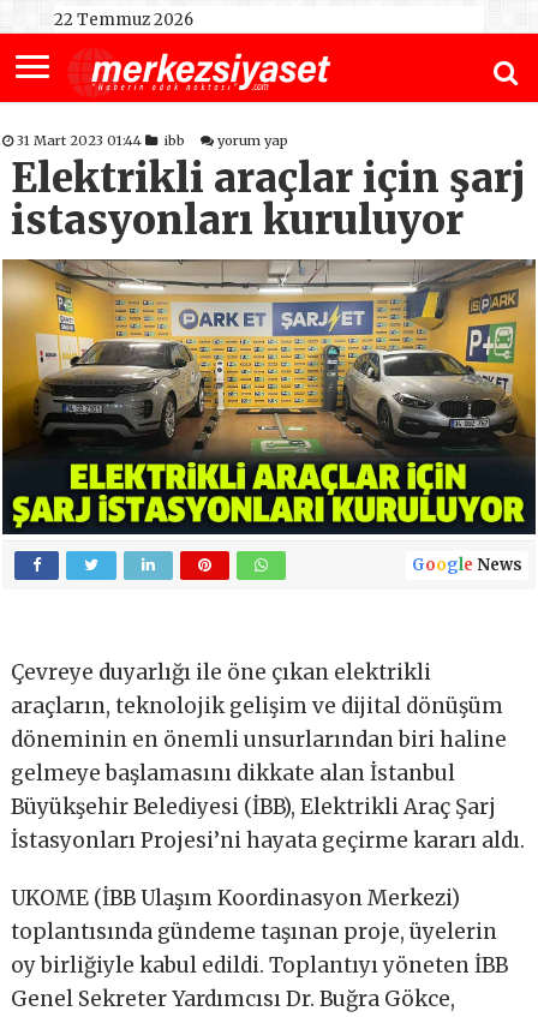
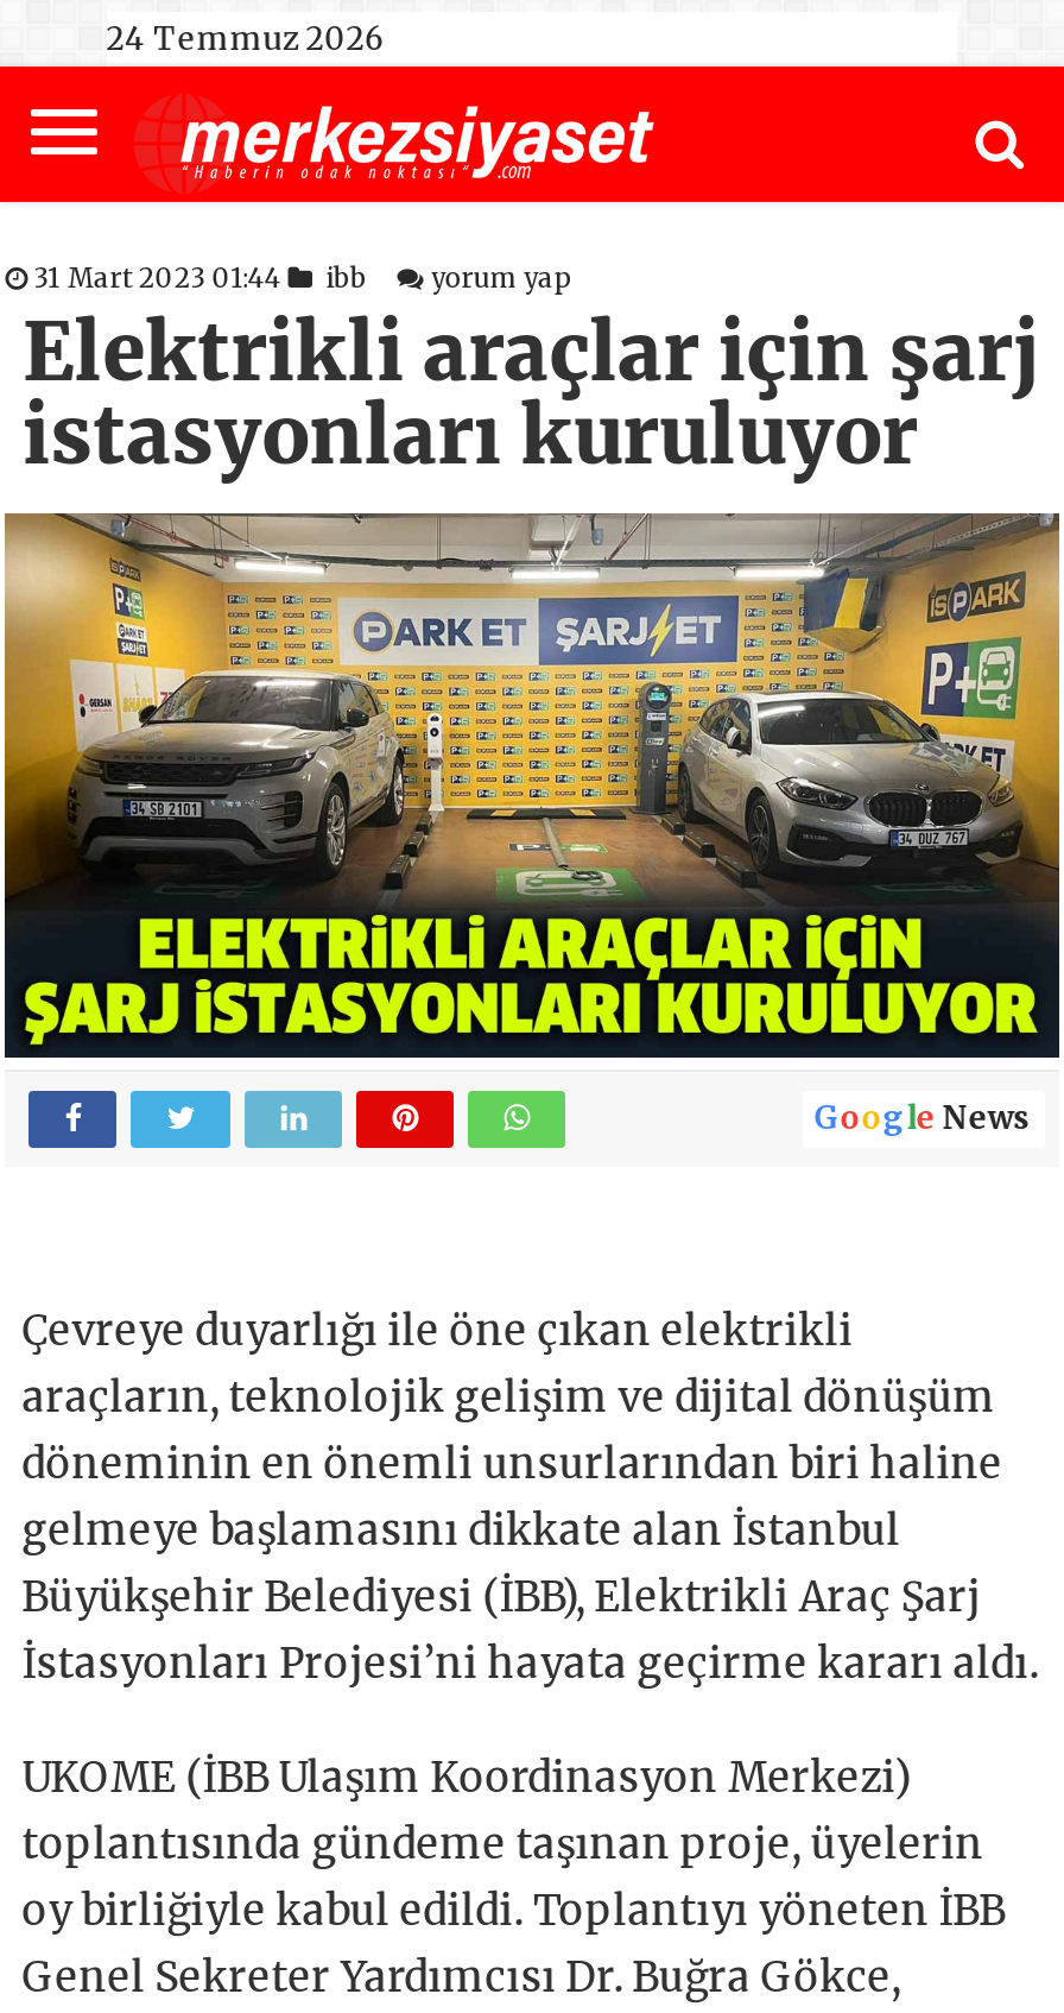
- 22 Temmuz 2026
+ 24 Temmuz 2026
